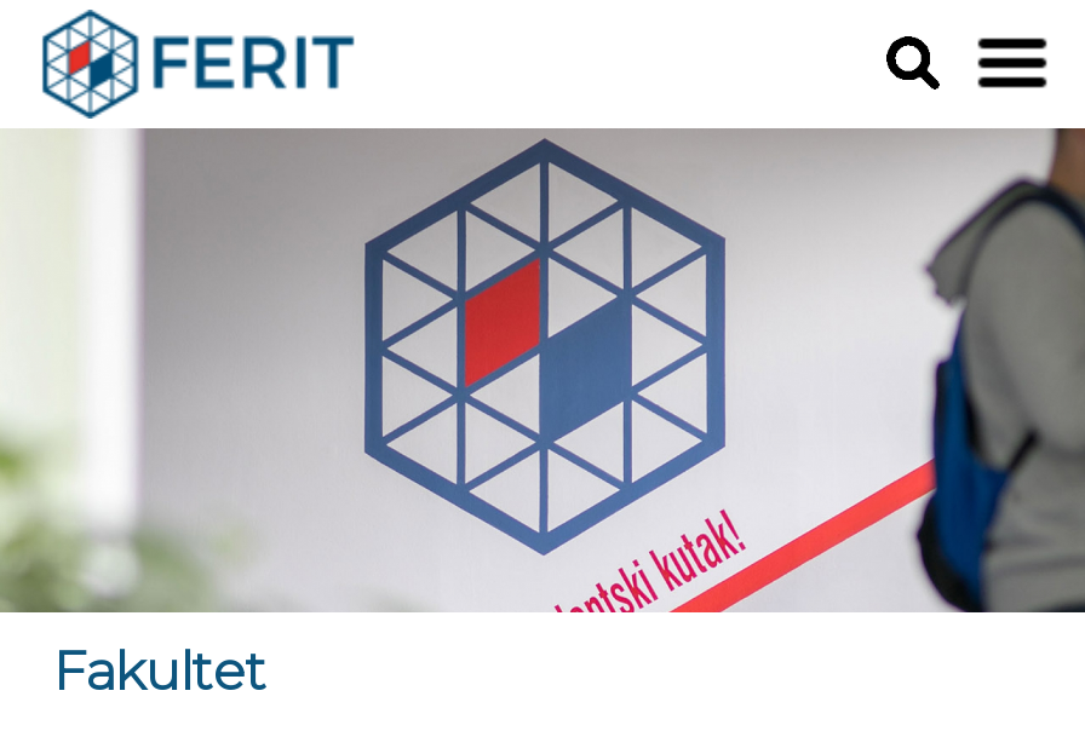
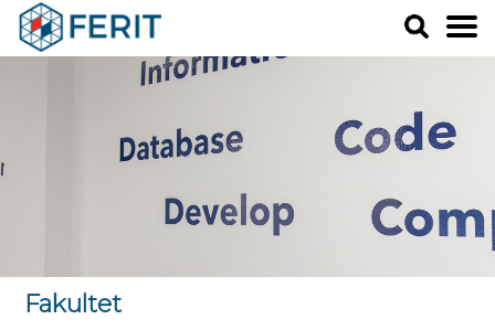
- [image]
+ [image]
